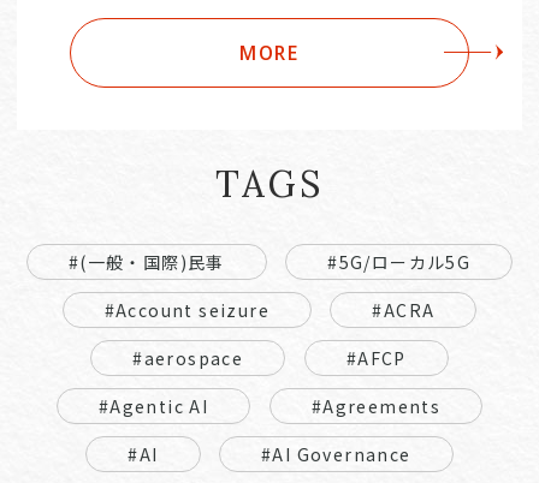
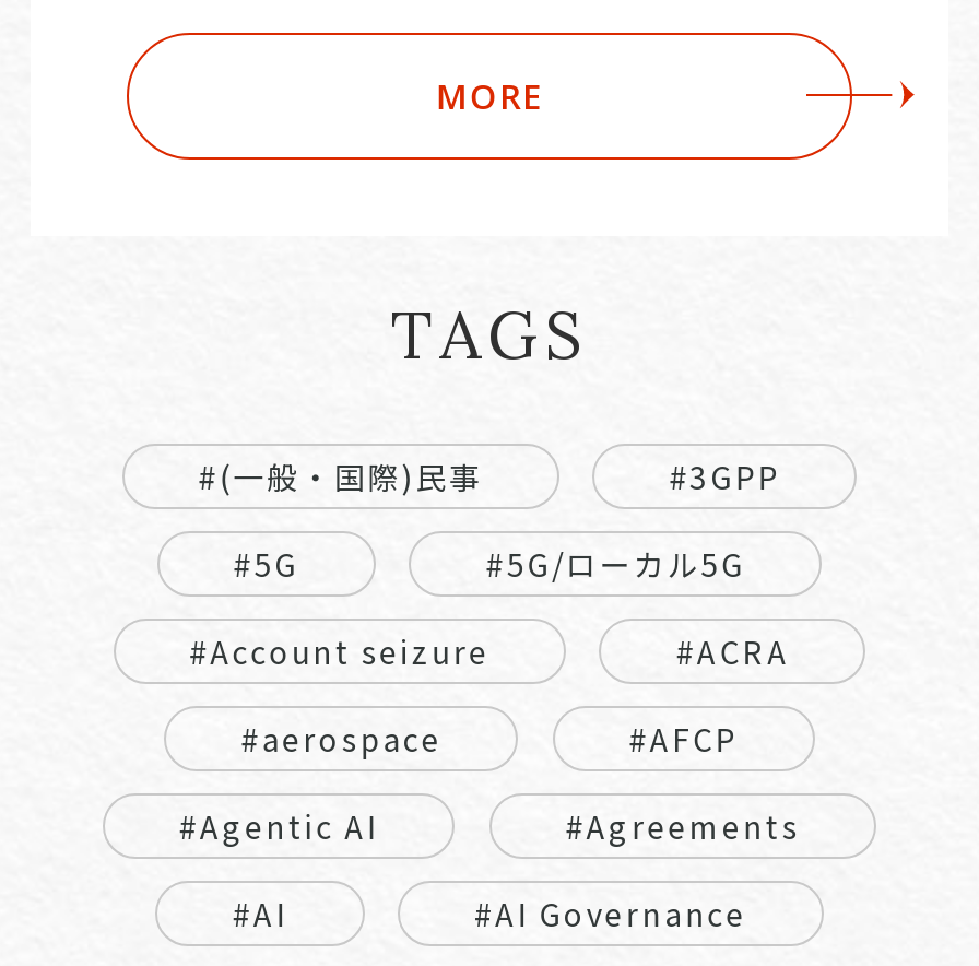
+ #3GPP
+ #5G
